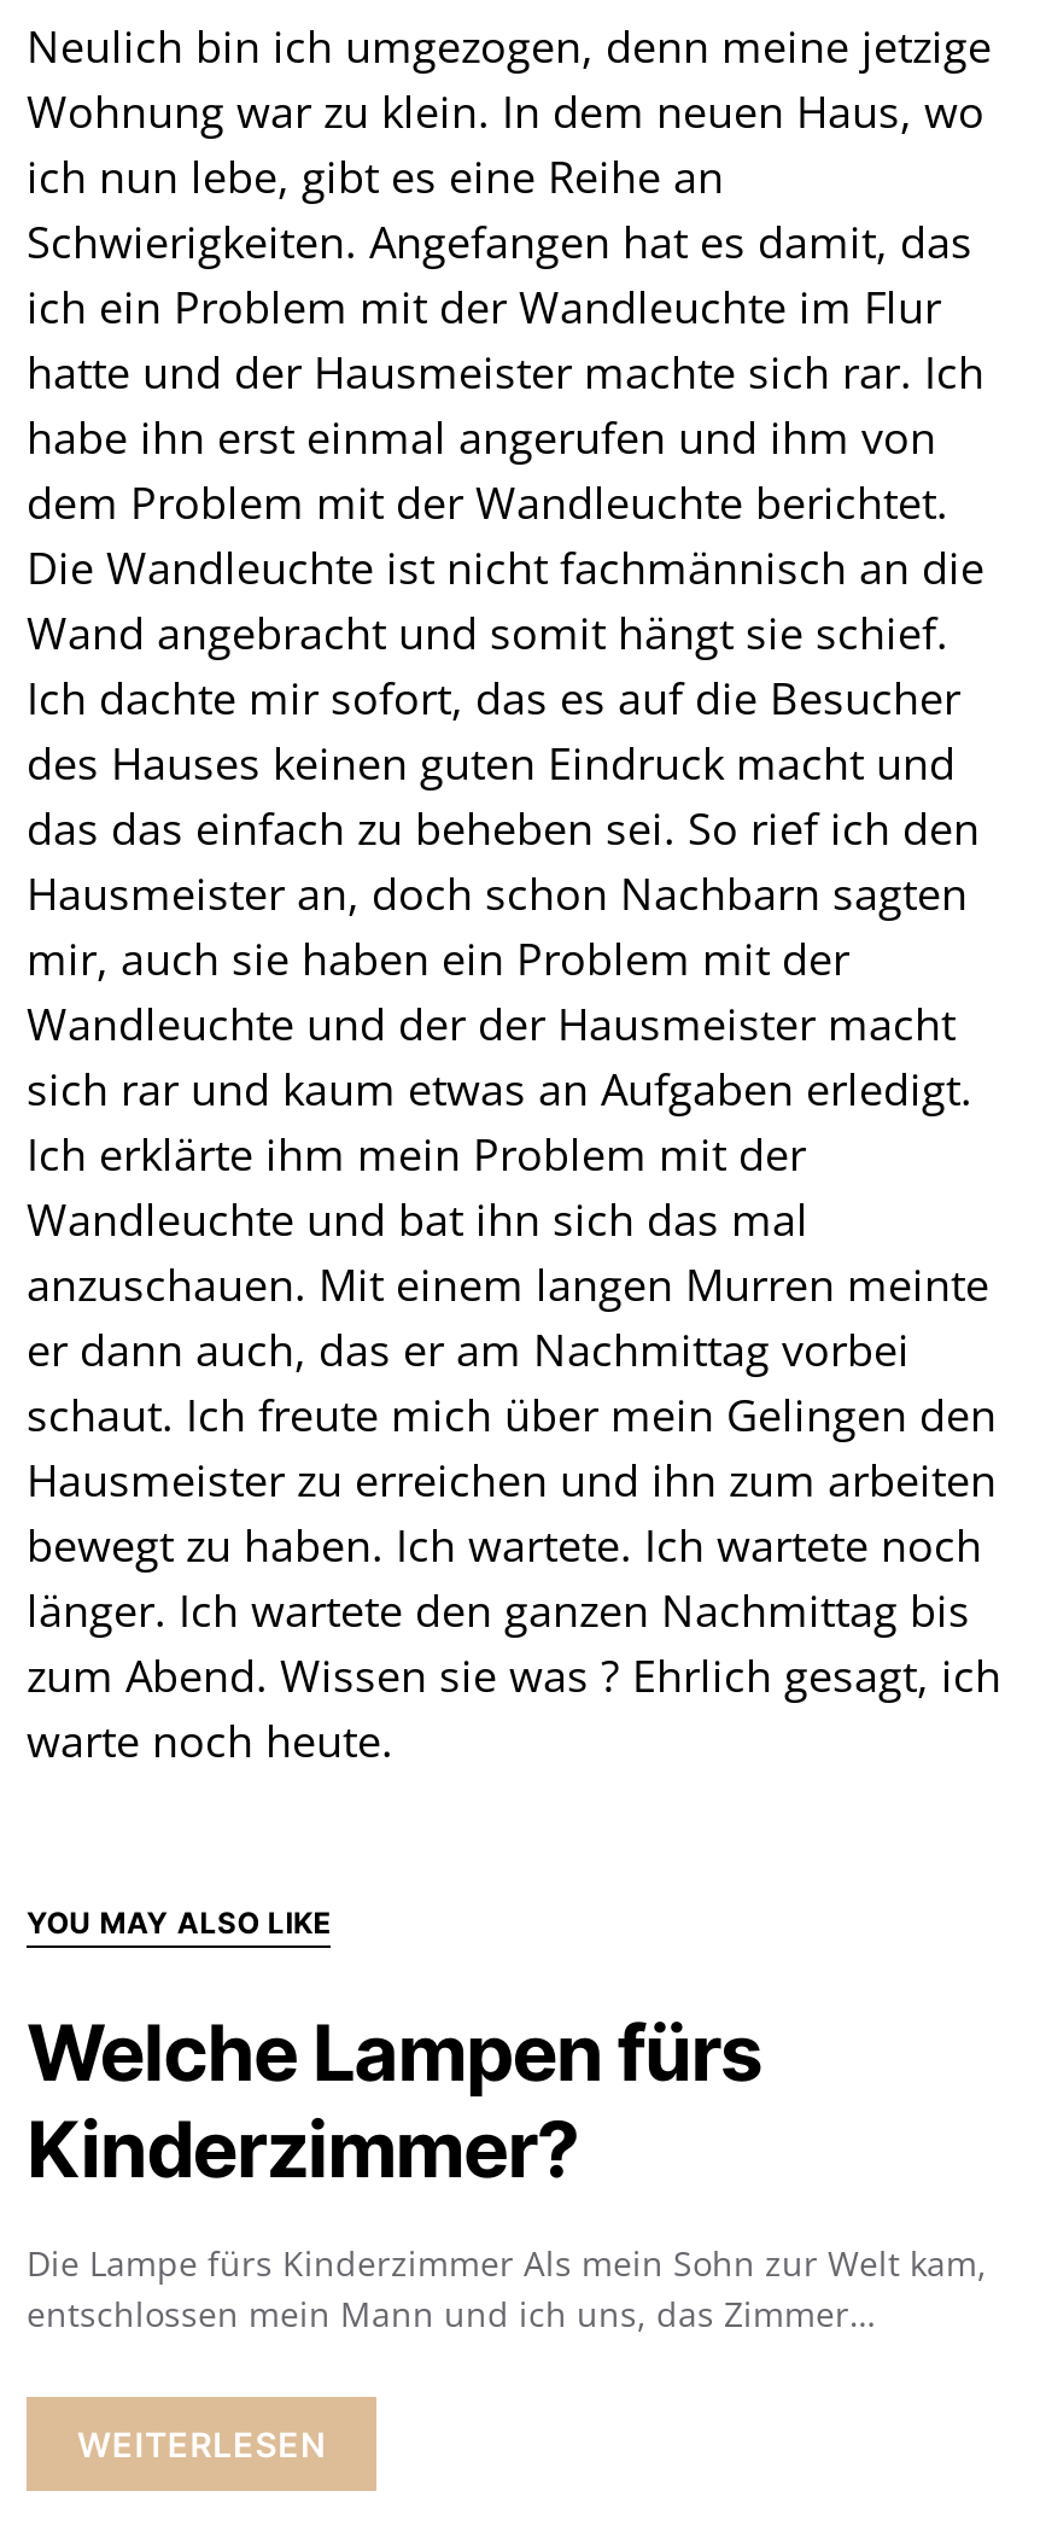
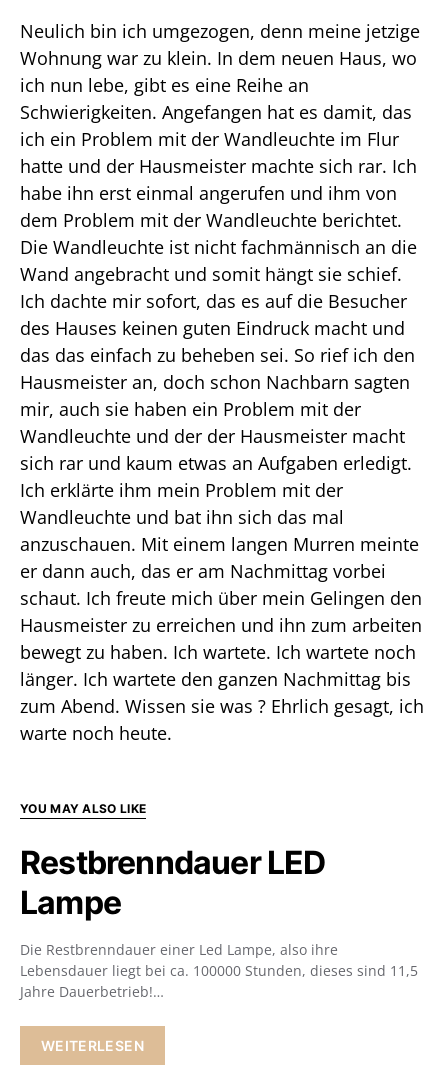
- Welche Lampen fürs
- Kinderzimmer?
+ Restbrenndauer LED
+ Lampe

- Die Lampe fürs Kinderzimmer Als mein Sohn zur Welt kam,
- entschlossen mein Mann und ich uns, das Zimmer…
+ Die Restbrenndauer einer Led Lampe, also ihre
+ Lebensdauer liegt bei ca. 100000 Stunden, dieses sind 11,5
+ Jahre Dauerbetrieb!…
